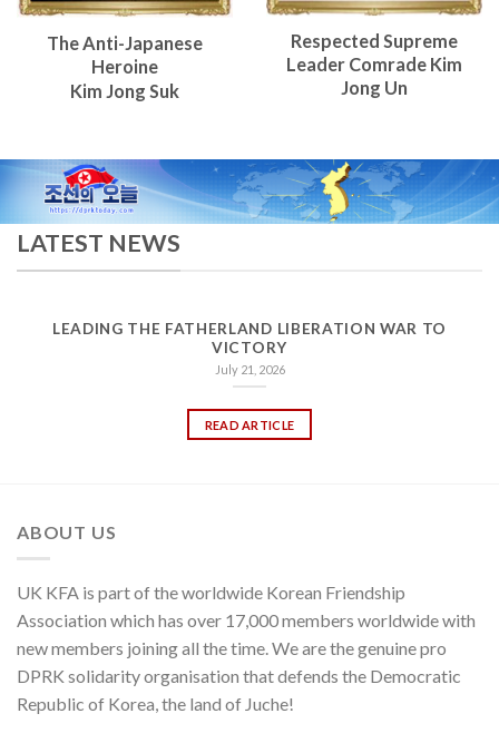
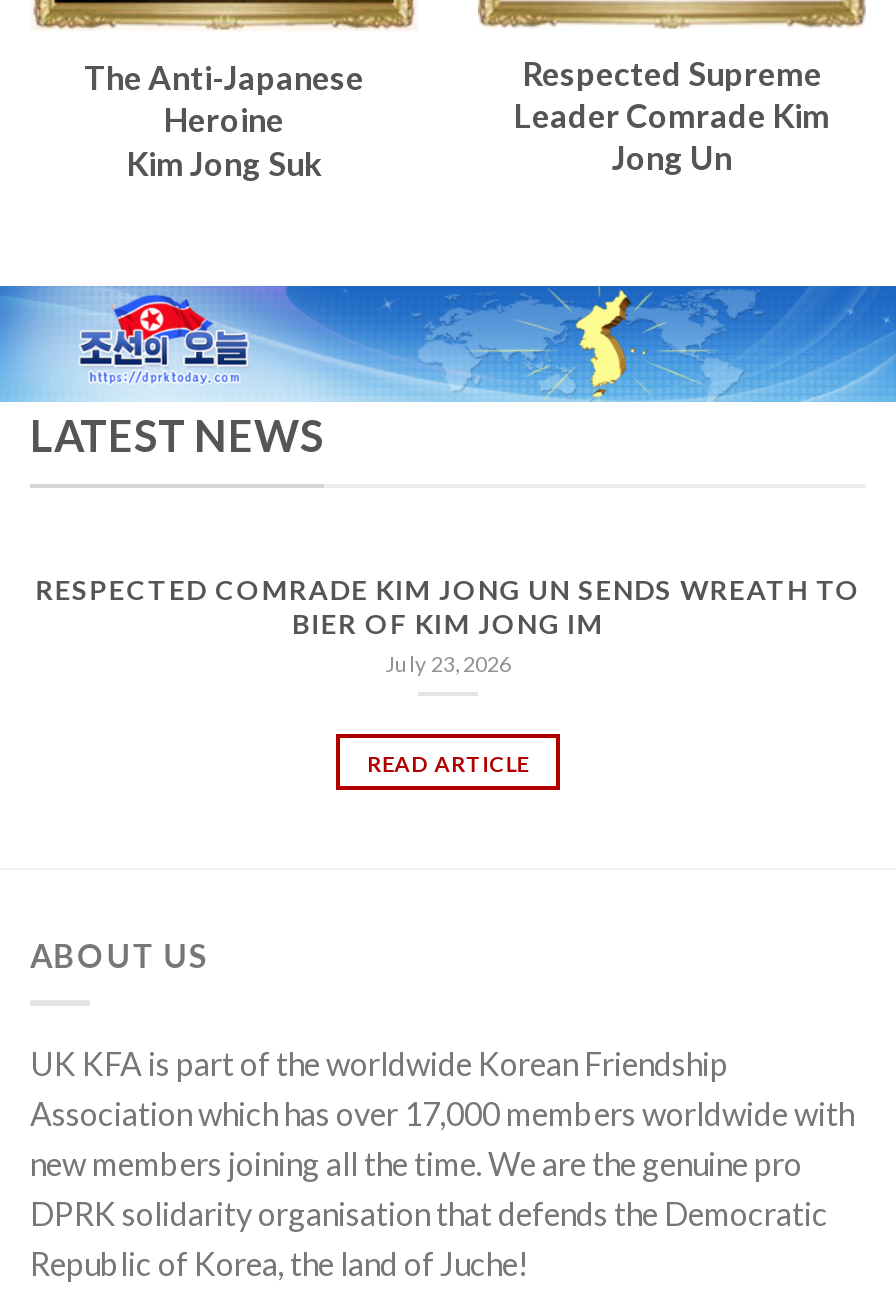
- LEADING THE FATHERLAND LIBERATION WAR TO
- VICTORY
- July 21, 2026
+ RESPECTED COMRADE KIM JONG UN SENDS WREATH TO
+ BIER OF KIM JONG IM
+ July 23, 2026
